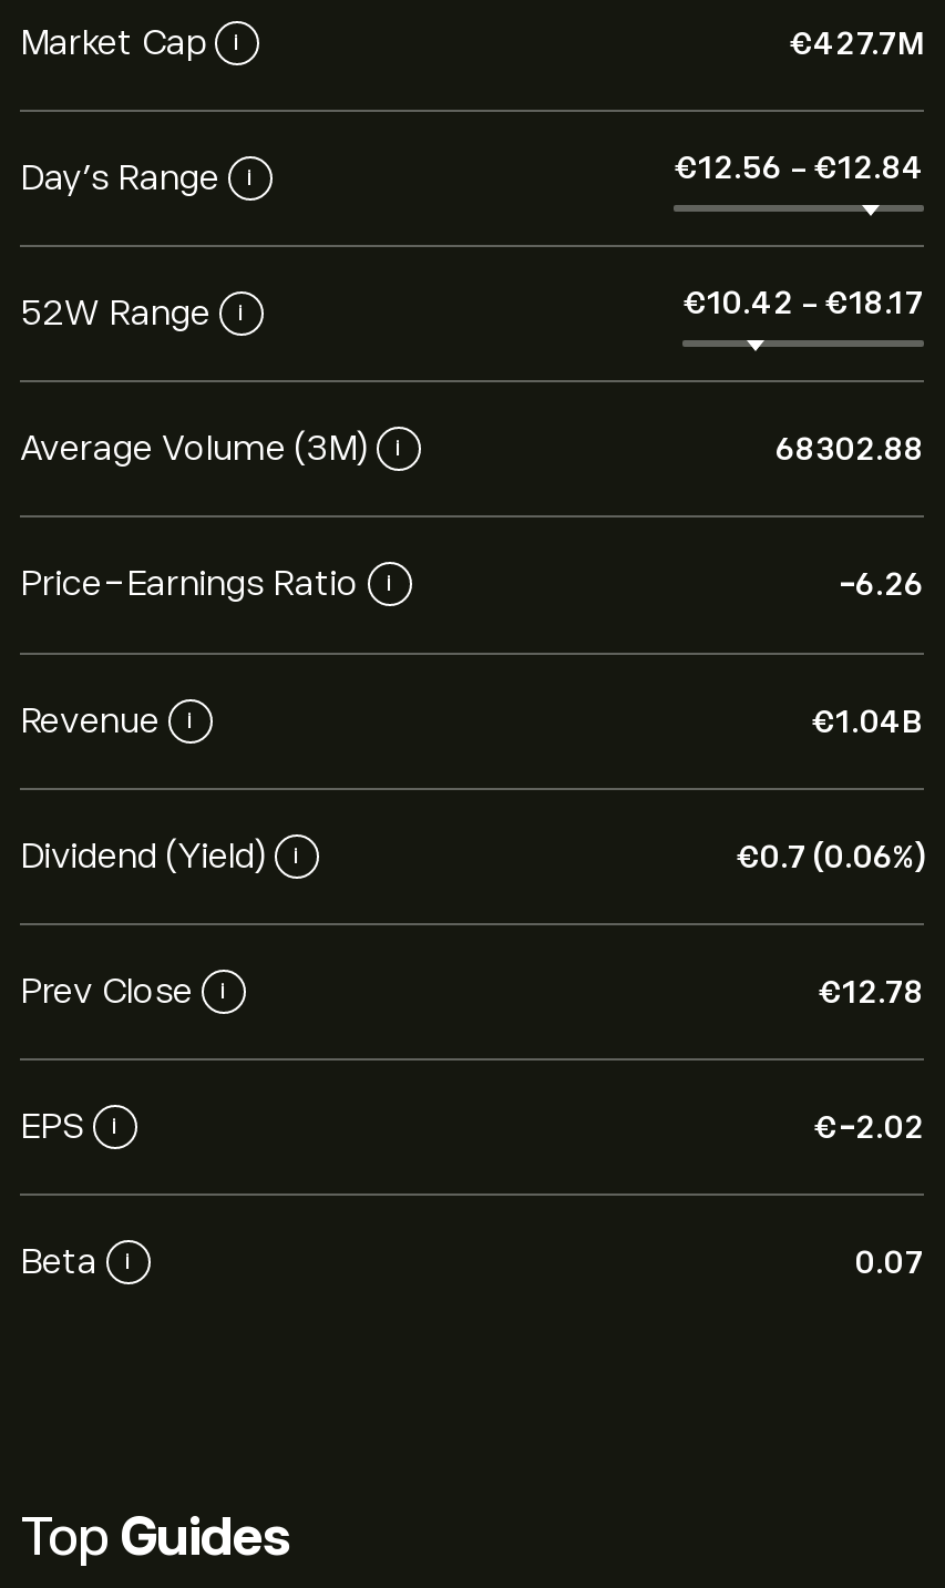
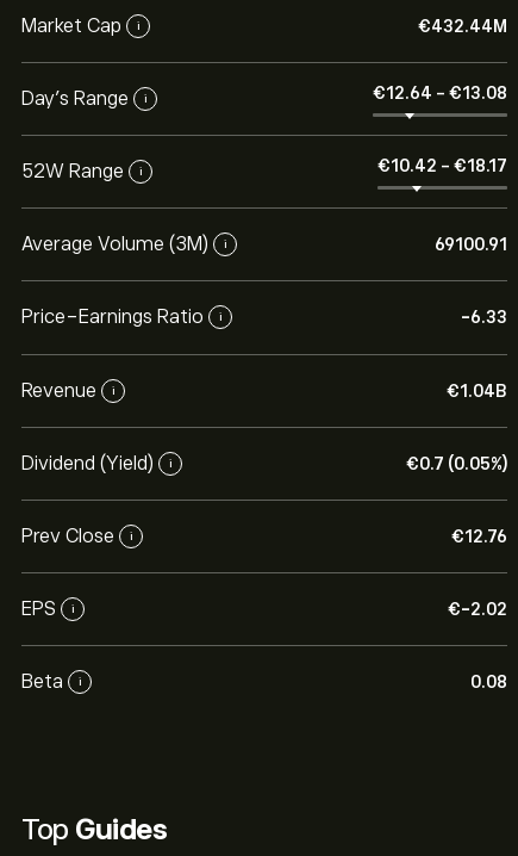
- €427.7M
+ €432.44M

- €12.56 - €12.84
+ €12.64 - €13.08

- 68302.88
+ 69100.91

- -6.26
+ -6.33

- €0.7 (0.06%)
+ €0.7 (0.05%)

- €12.78
+ €12.76

- 0.07
+ 0.08
